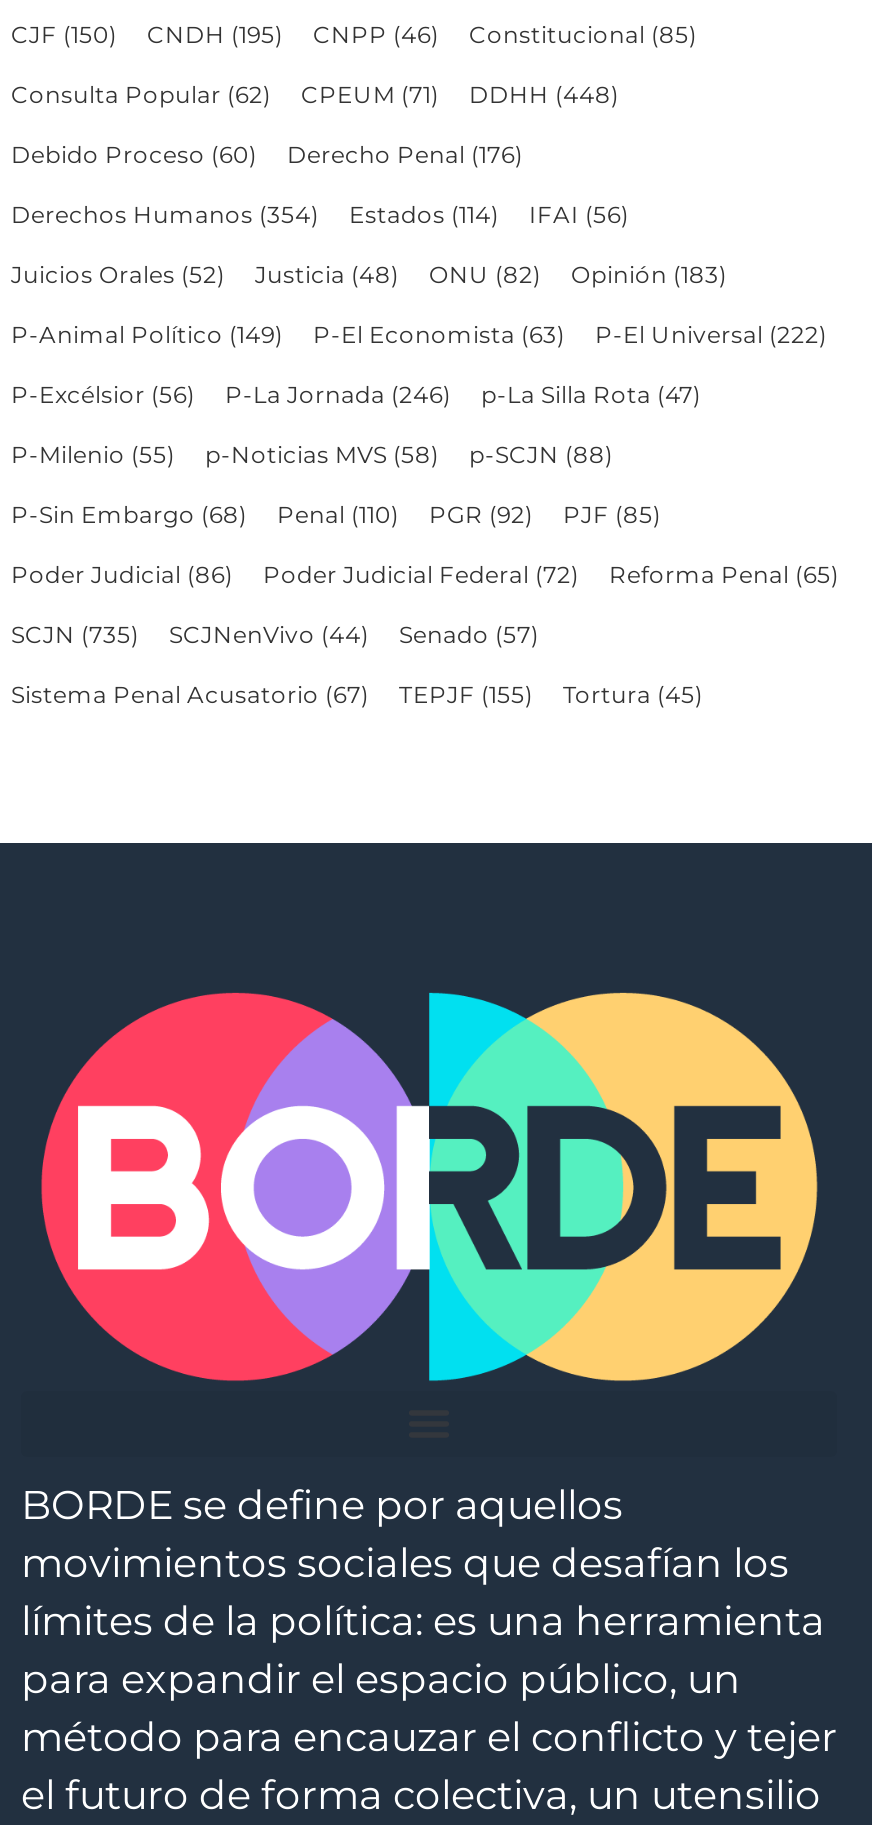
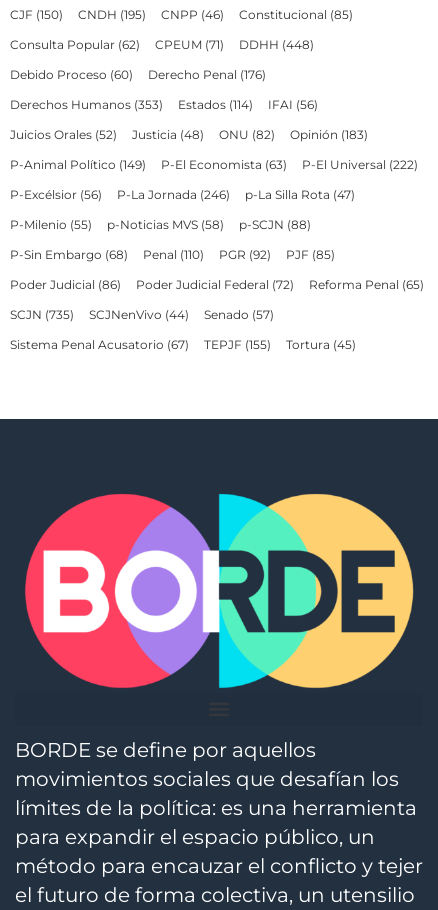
- Derechos Humanos (354)
+ Derechos Humanos (353)
